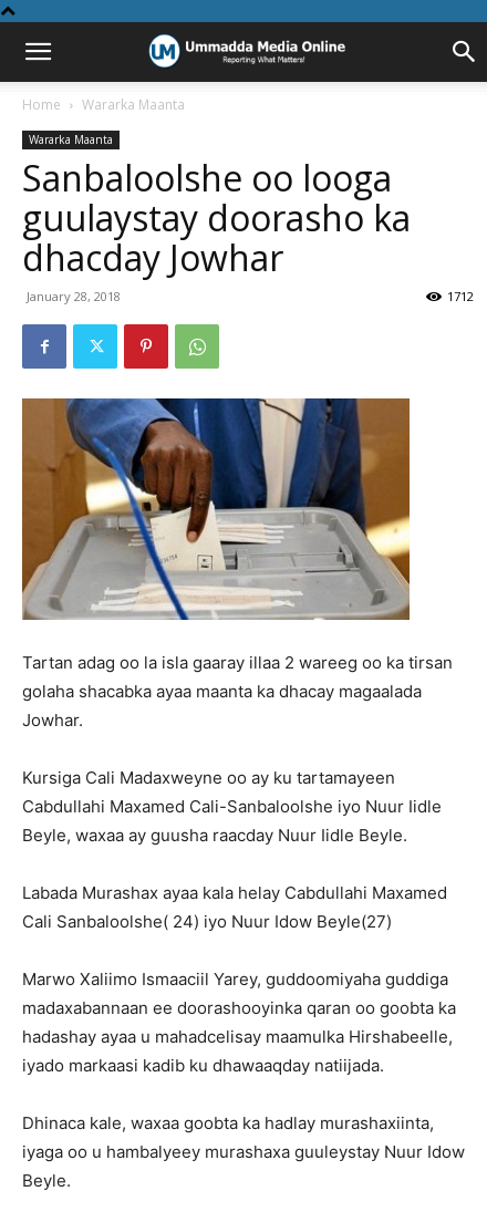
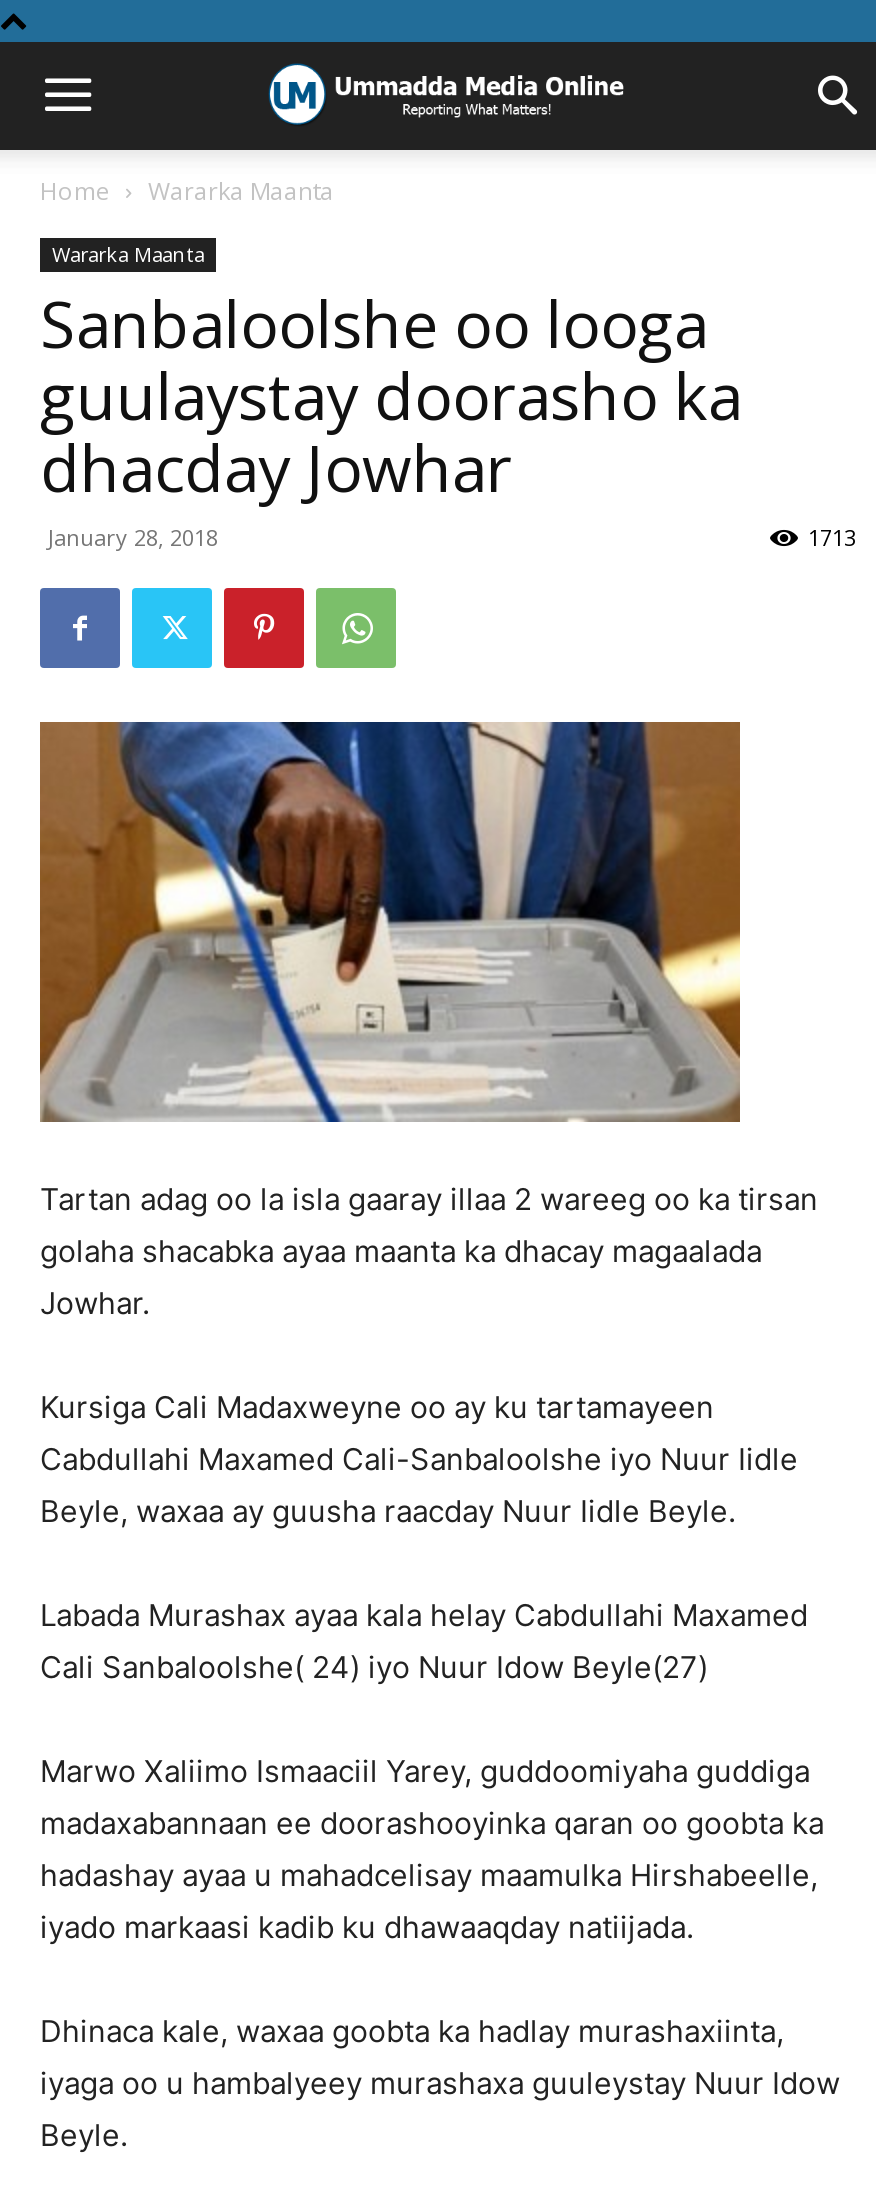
- 1712
+ 1713
